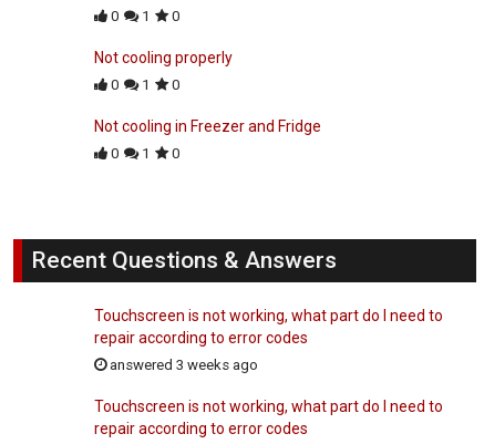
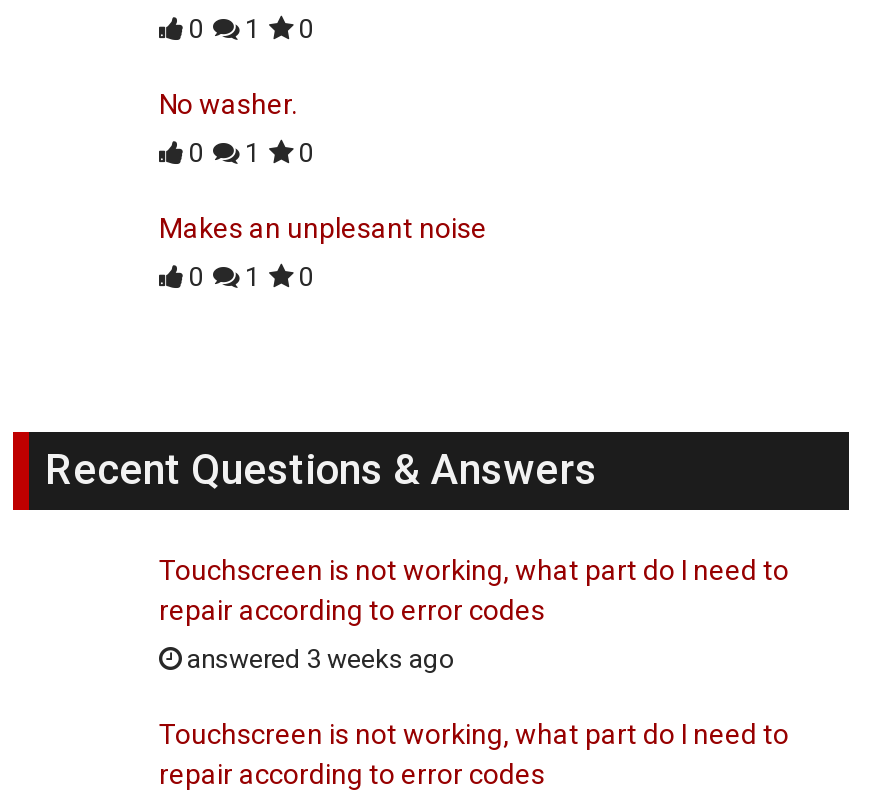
- Not cooling properly
+ No washer.

- Not cooling in Freezer and Fridge
+ Makes an unplesant noise
